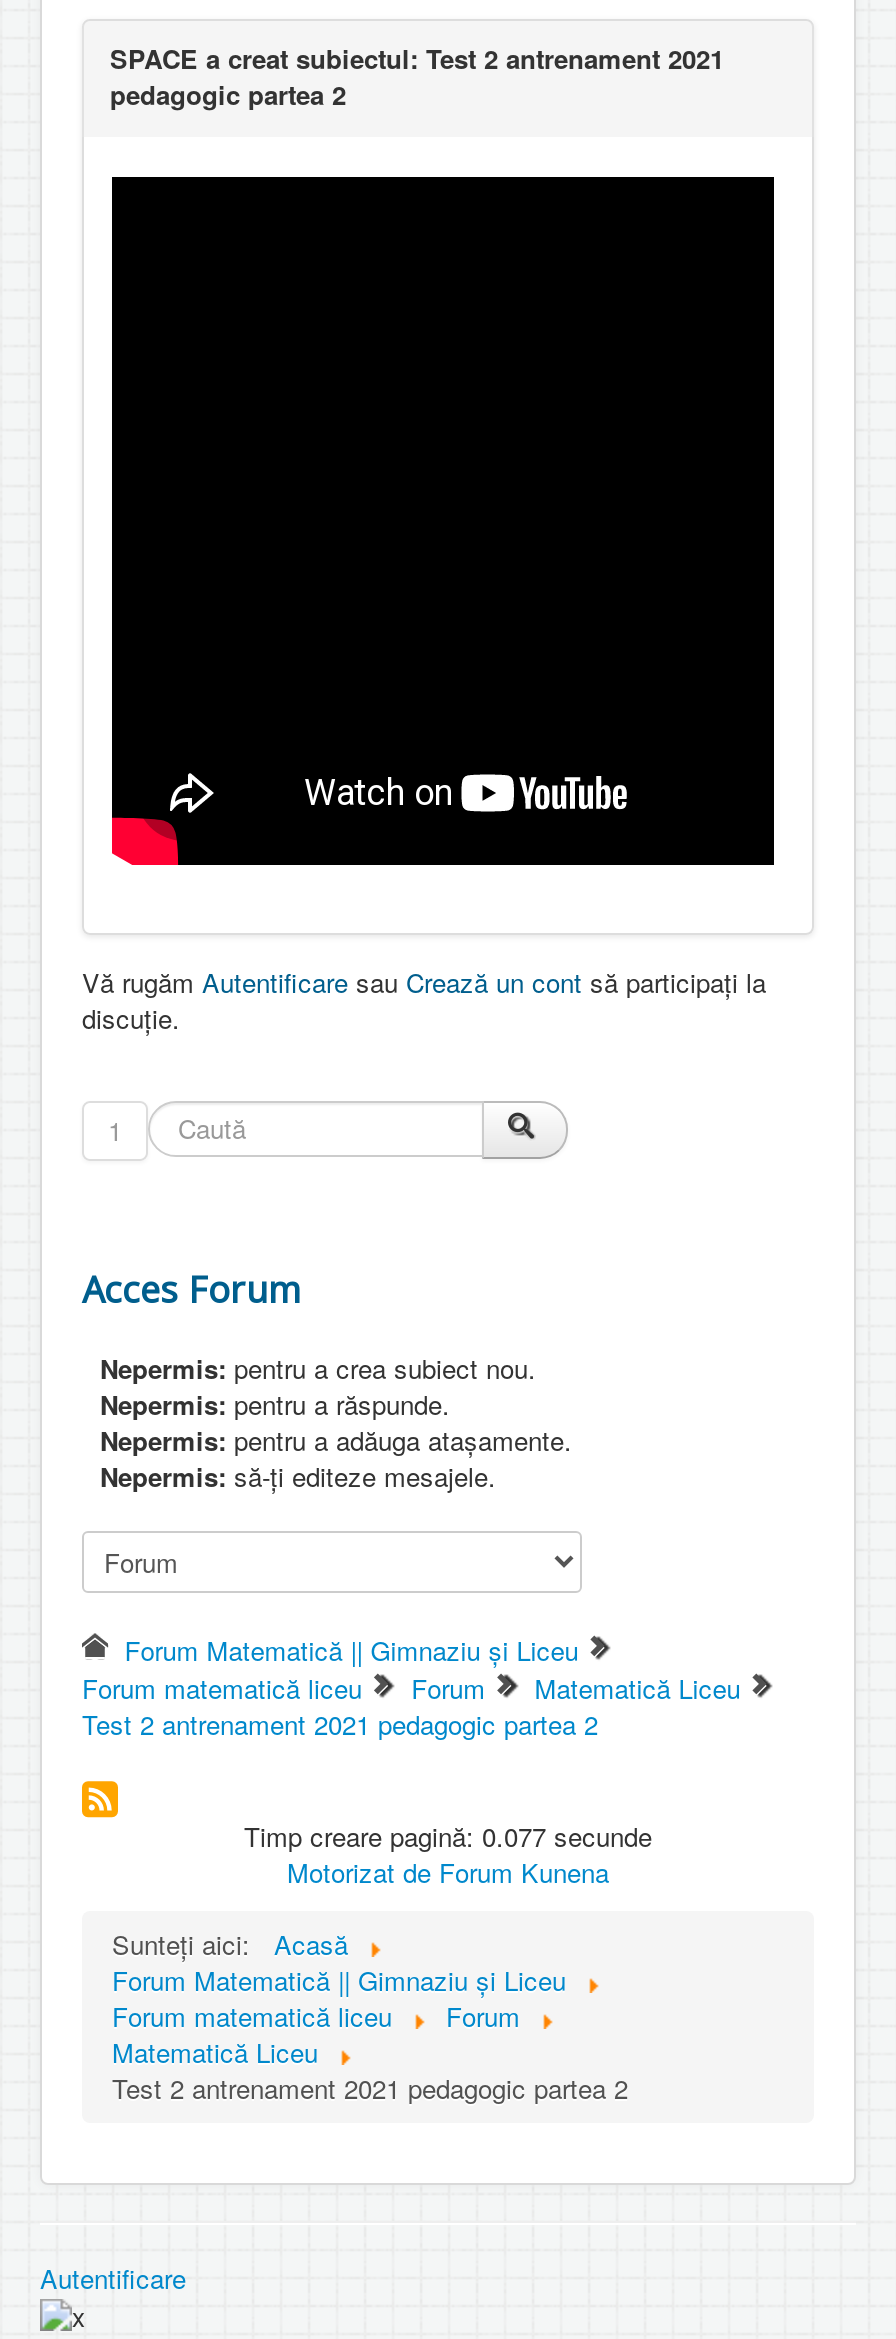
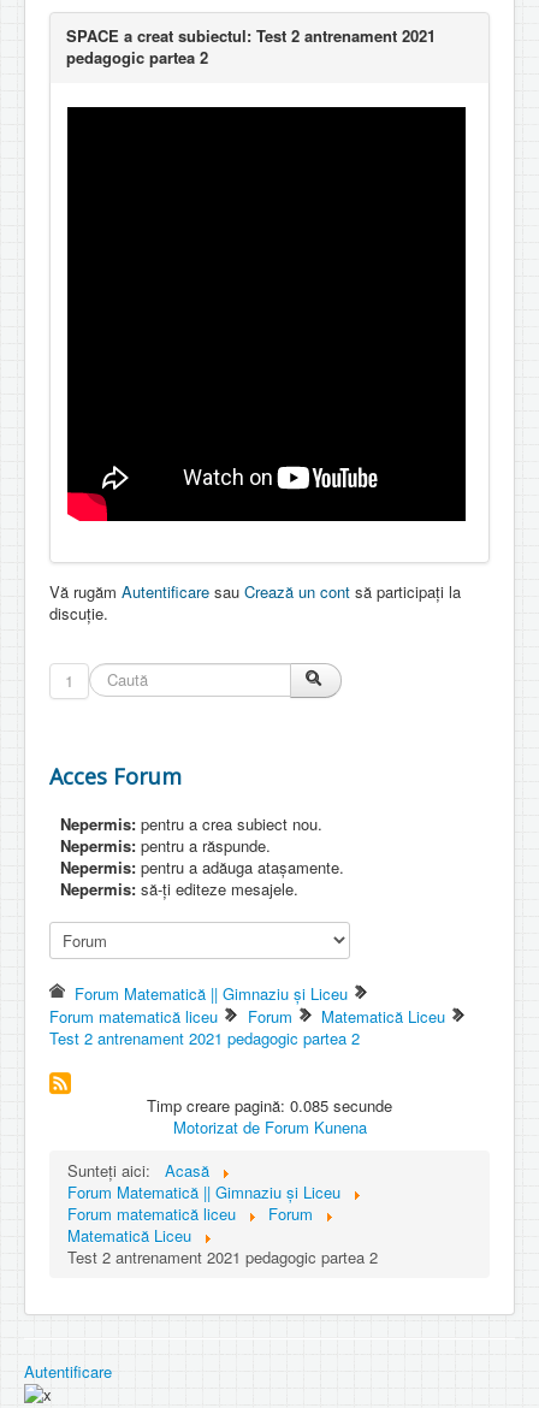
- Timp creare pagină: 0.077 secunde
+ Timp creare pagină: 0.085 secunde
